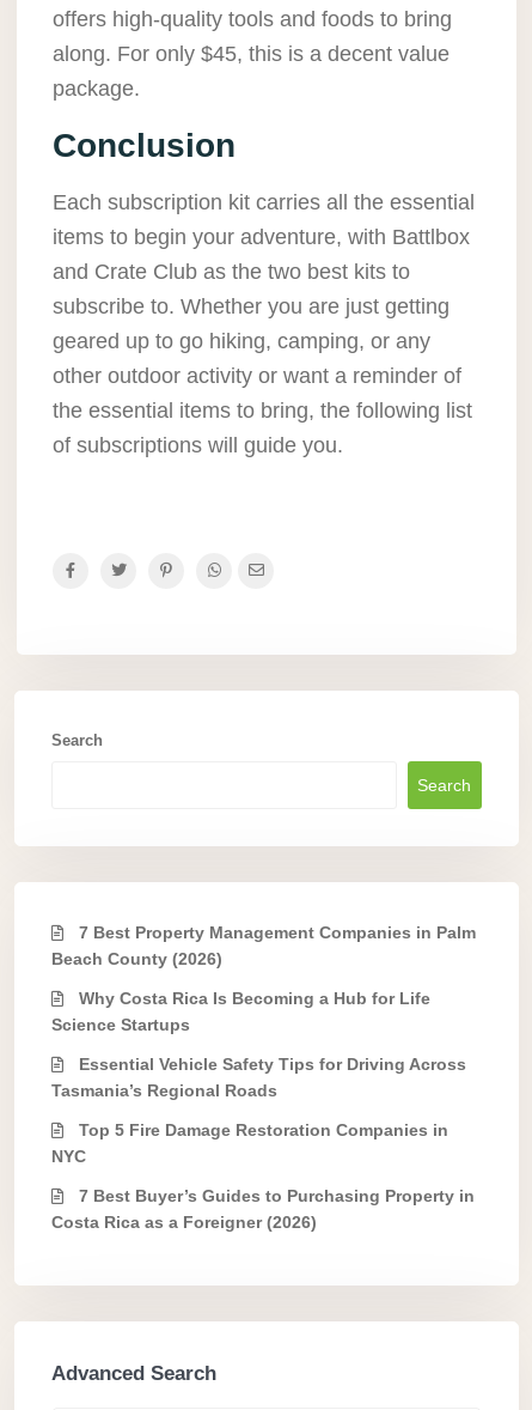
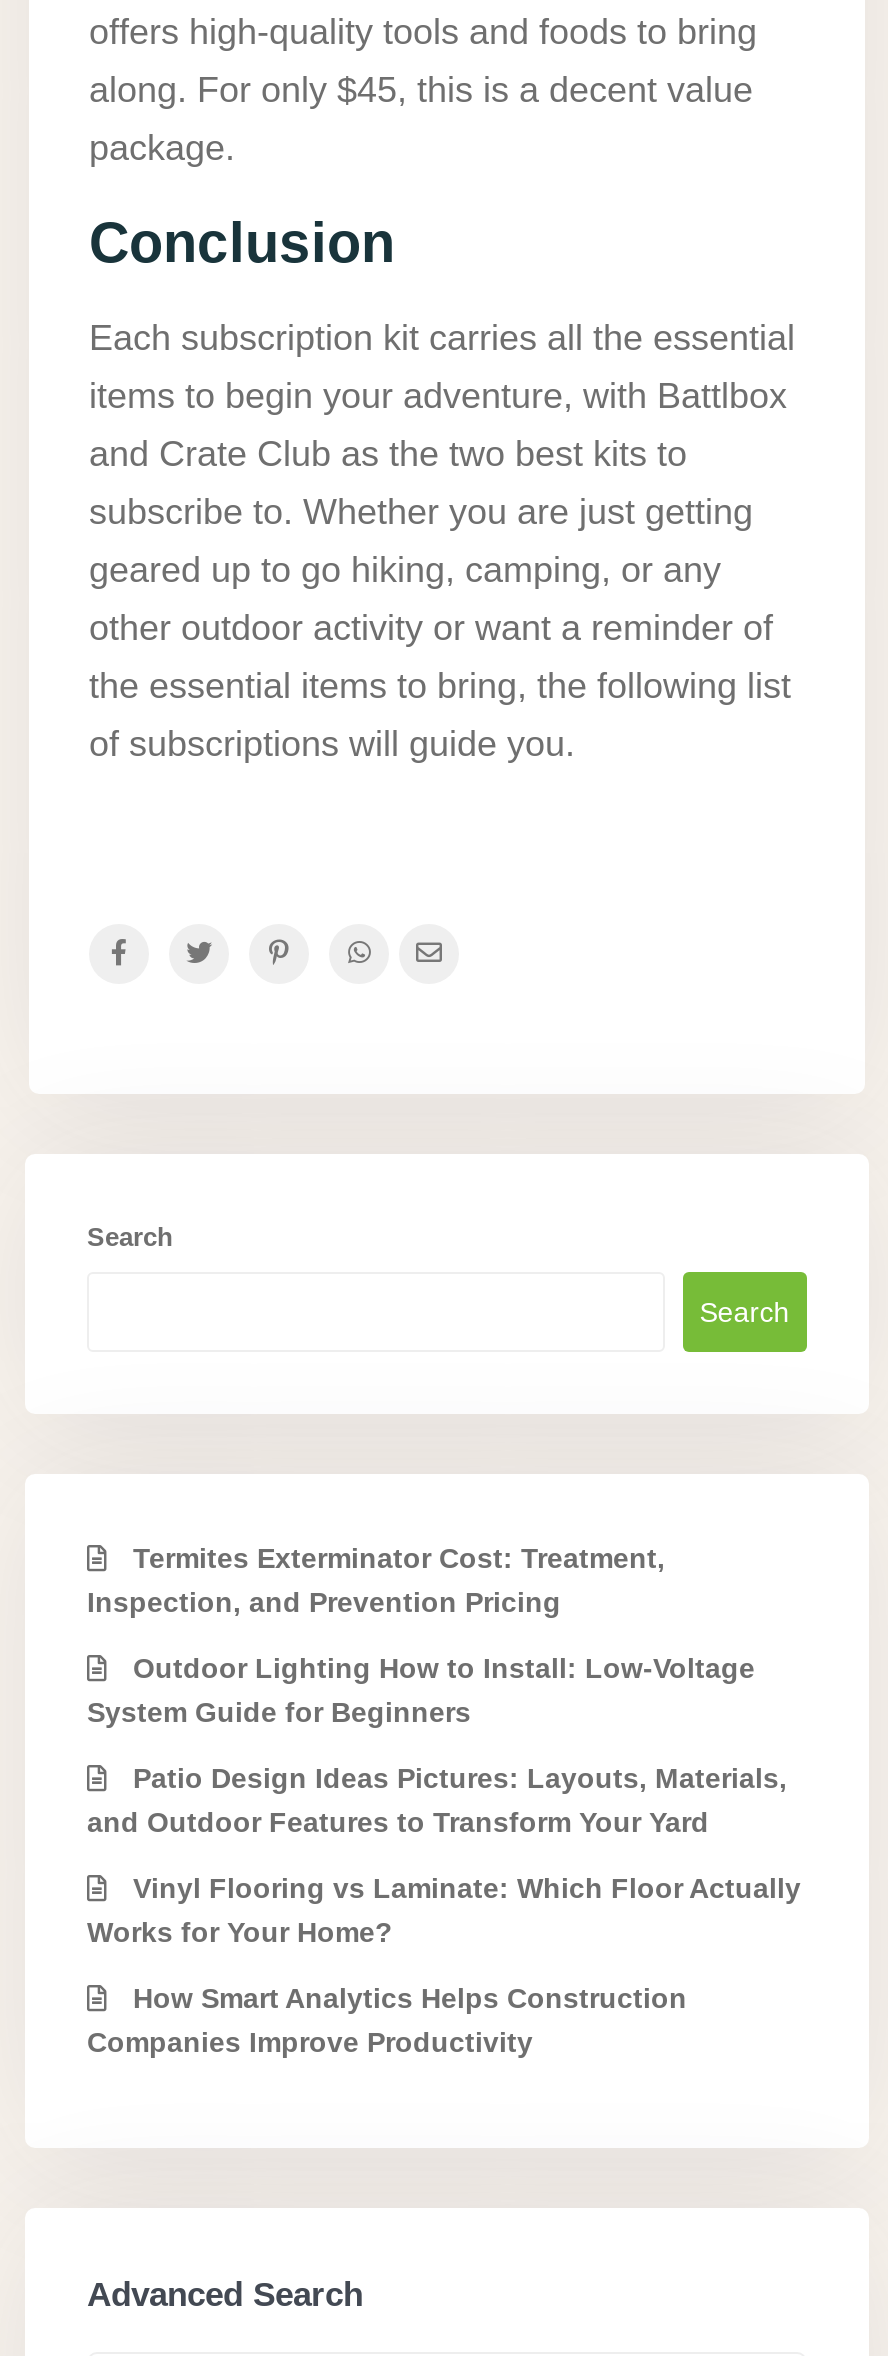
- 7 Best Property Management Companies in Palm
- Beach County (2026)
+ Termites Exterminator Cost: Treatment,
+ Inspection, and Prevention Pricing

- Why Costa Rica Is Becoming a Hub for Life
- Science Startups
+ Outdoor Lighting How to Install: Low-Voltage
+ System Guide for Beginners

- Essential Vehicle Safety Tips for Driving Across
- Tasmania’s Regional Roads
+ Patio Design Ideas Pictures: Layouts, Materials,
+ and Outdoor Features to Transform Your Yard

- Top 5 Fire Damage Restoration Companies in
- NYC
+ Vinyl Flooring vs Laminate: Which Floor Actually
+ Works for Your Home?

- 7 Best Buyer’s Guides to Purchasing Property in
- Costa Rica as a Foreigner (2026)
+ How Smart Analytics Helps Construction
+ Companies Improve Productivity
